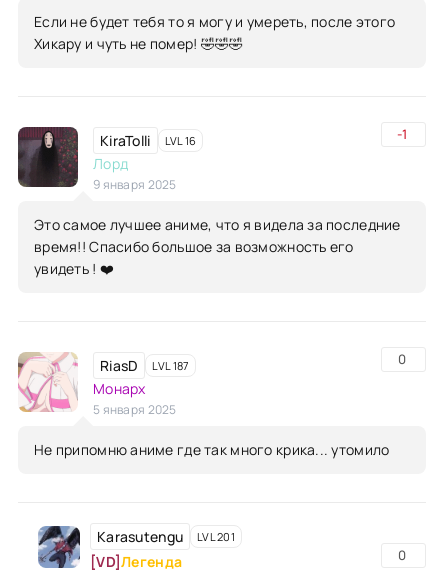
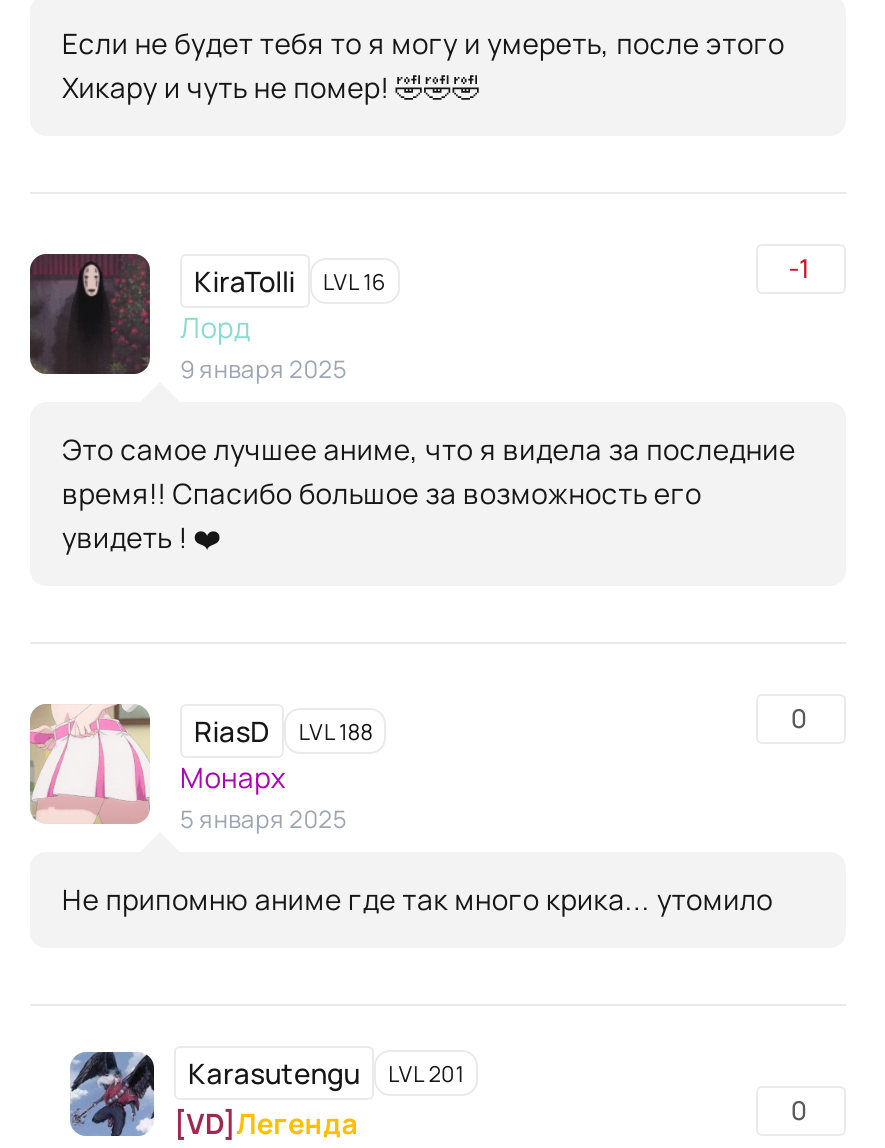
- [image]
- RiasD LVL 187
+ [image]
+ RiasD LVL 188
